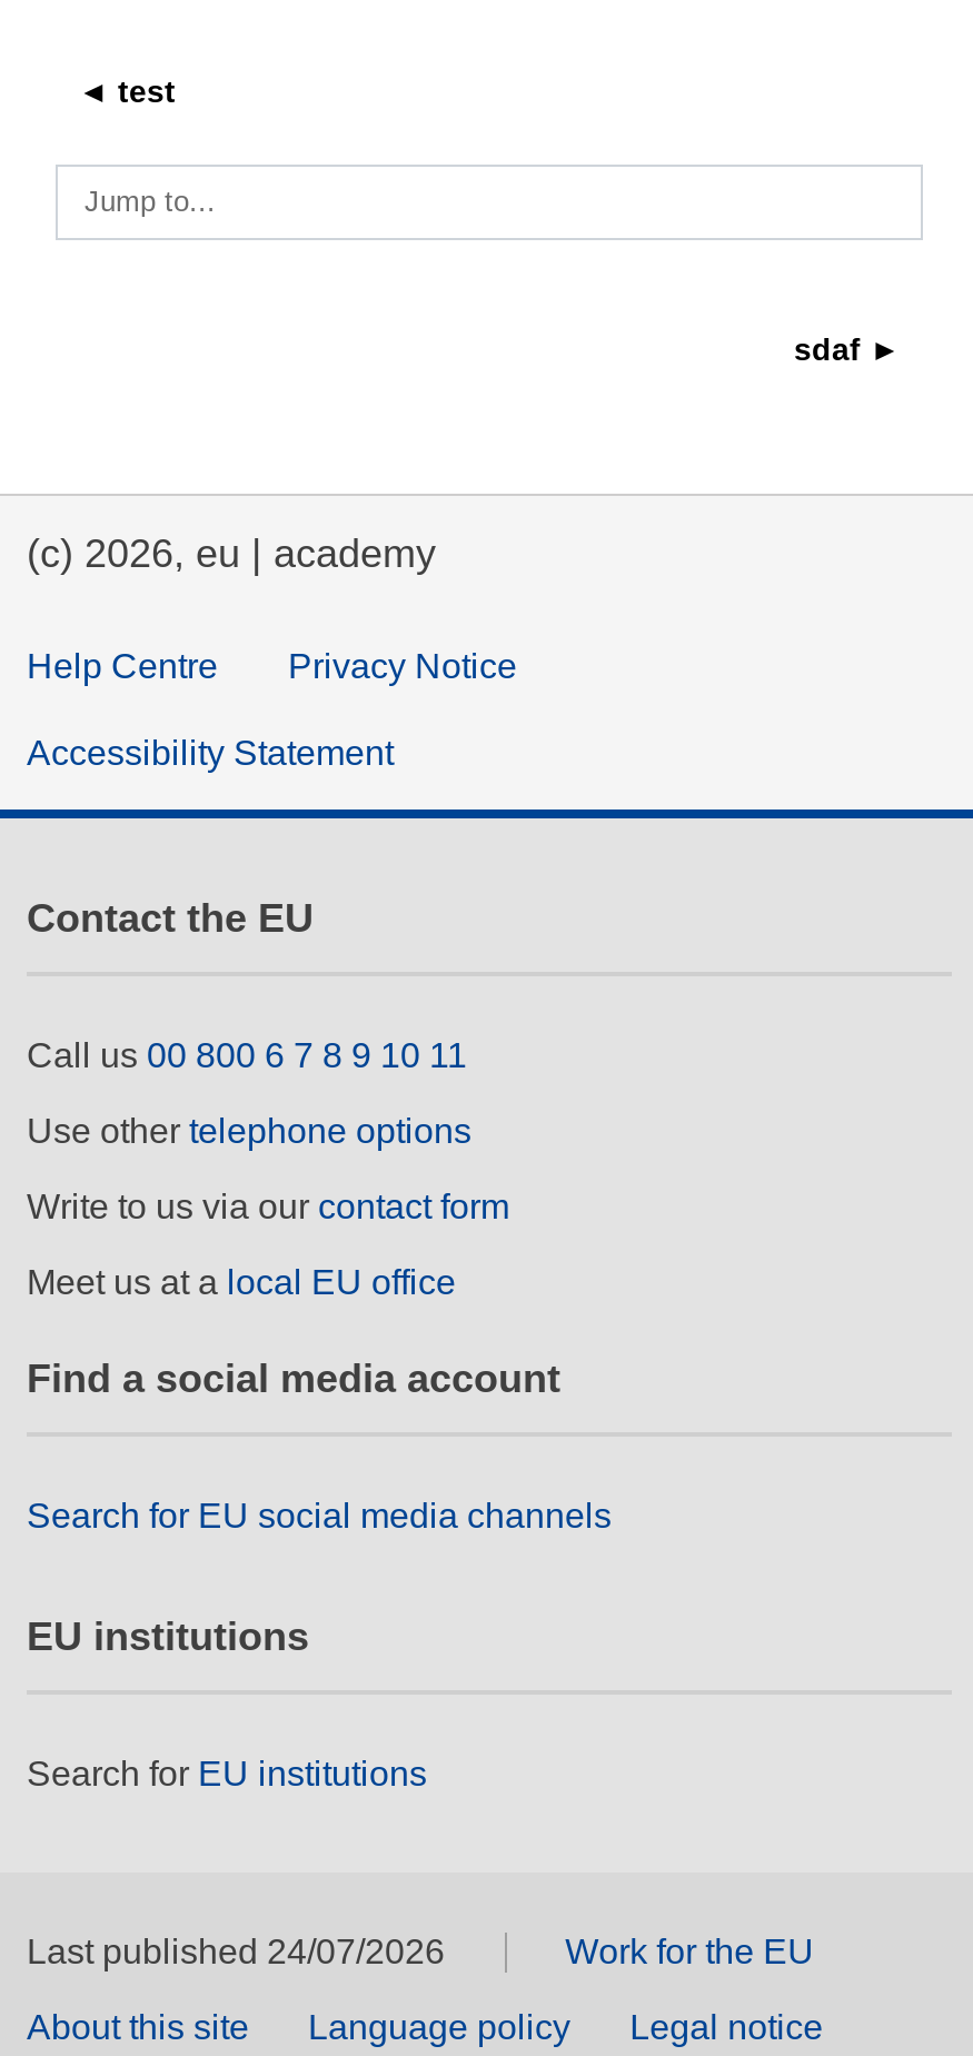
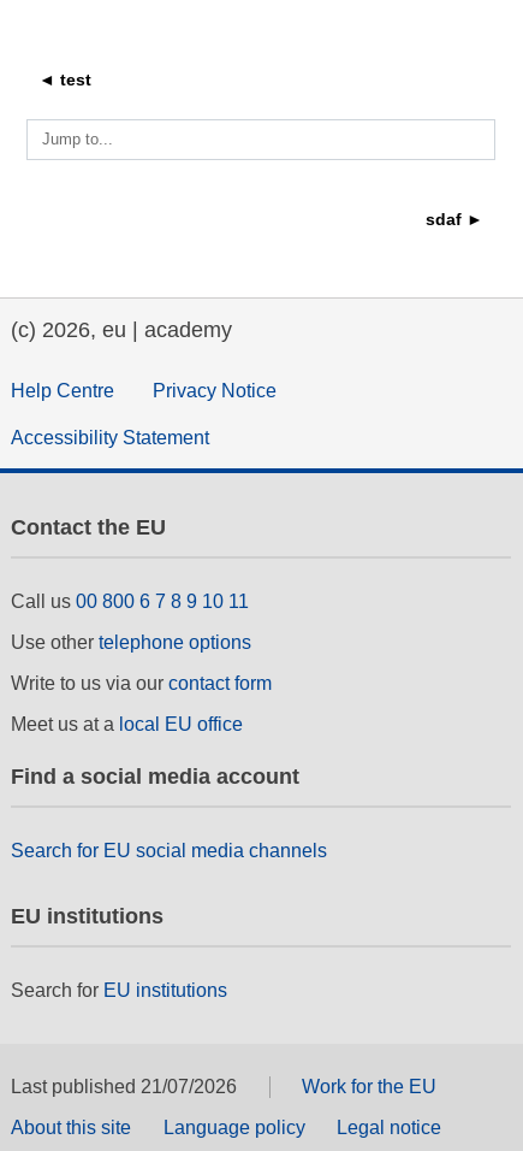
- Last published 24/07/2026
+ Last published 21/07/2026
